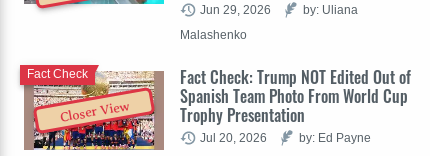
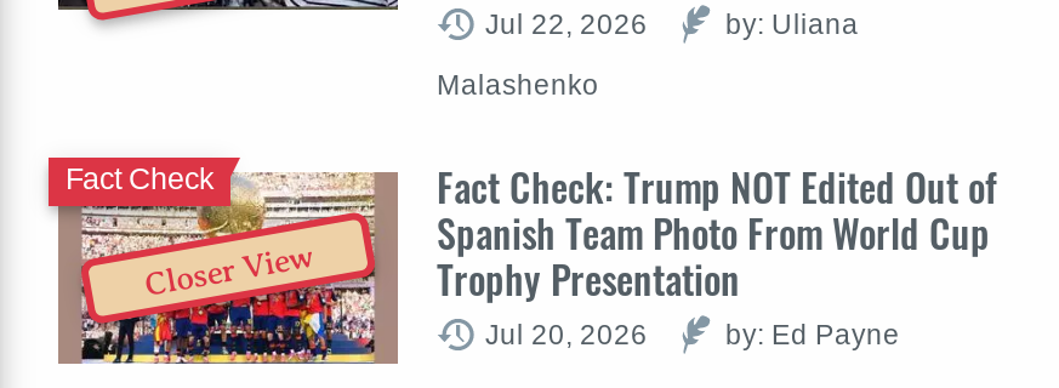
- Jun 29, 2026
+ Jul 22, 2026
